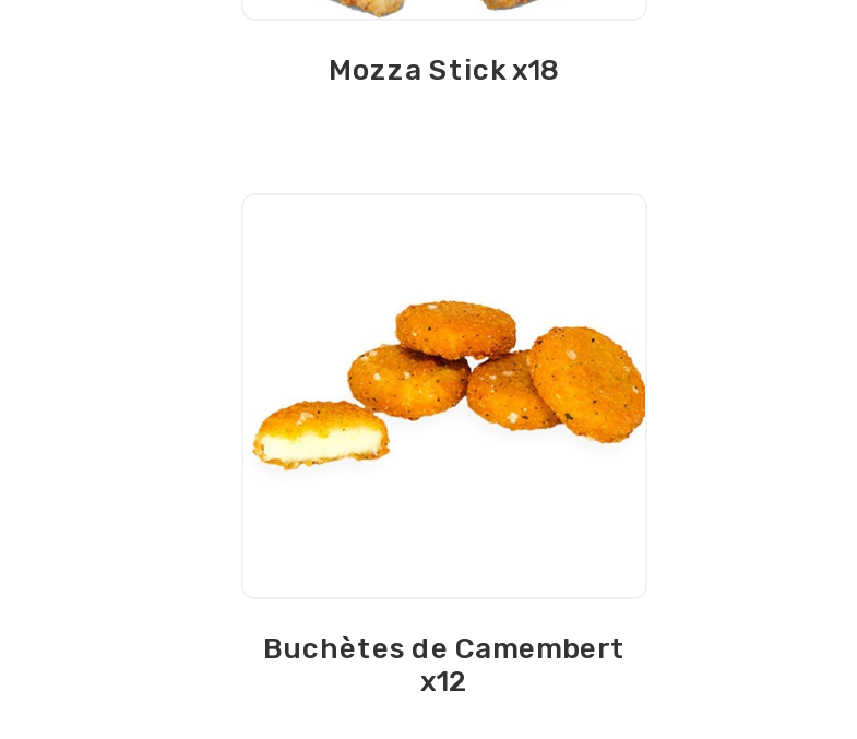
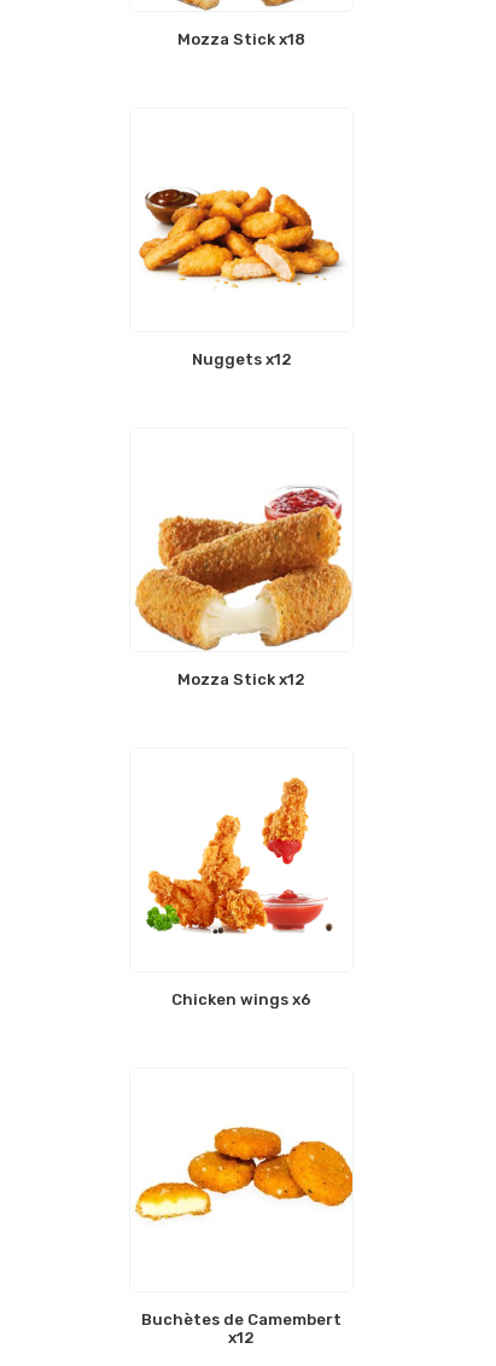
+ [image]
+ Mozza Stick x12

+ [image]

+ [image]

+ Chicken wings x6

+ Nuggets x12
